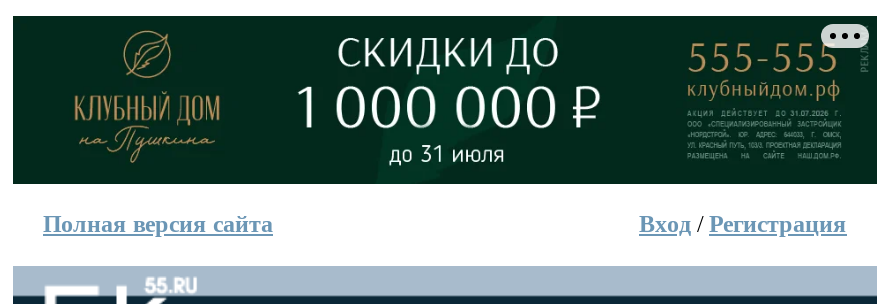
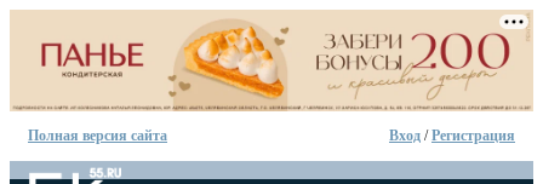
- [image]
+ [image]
